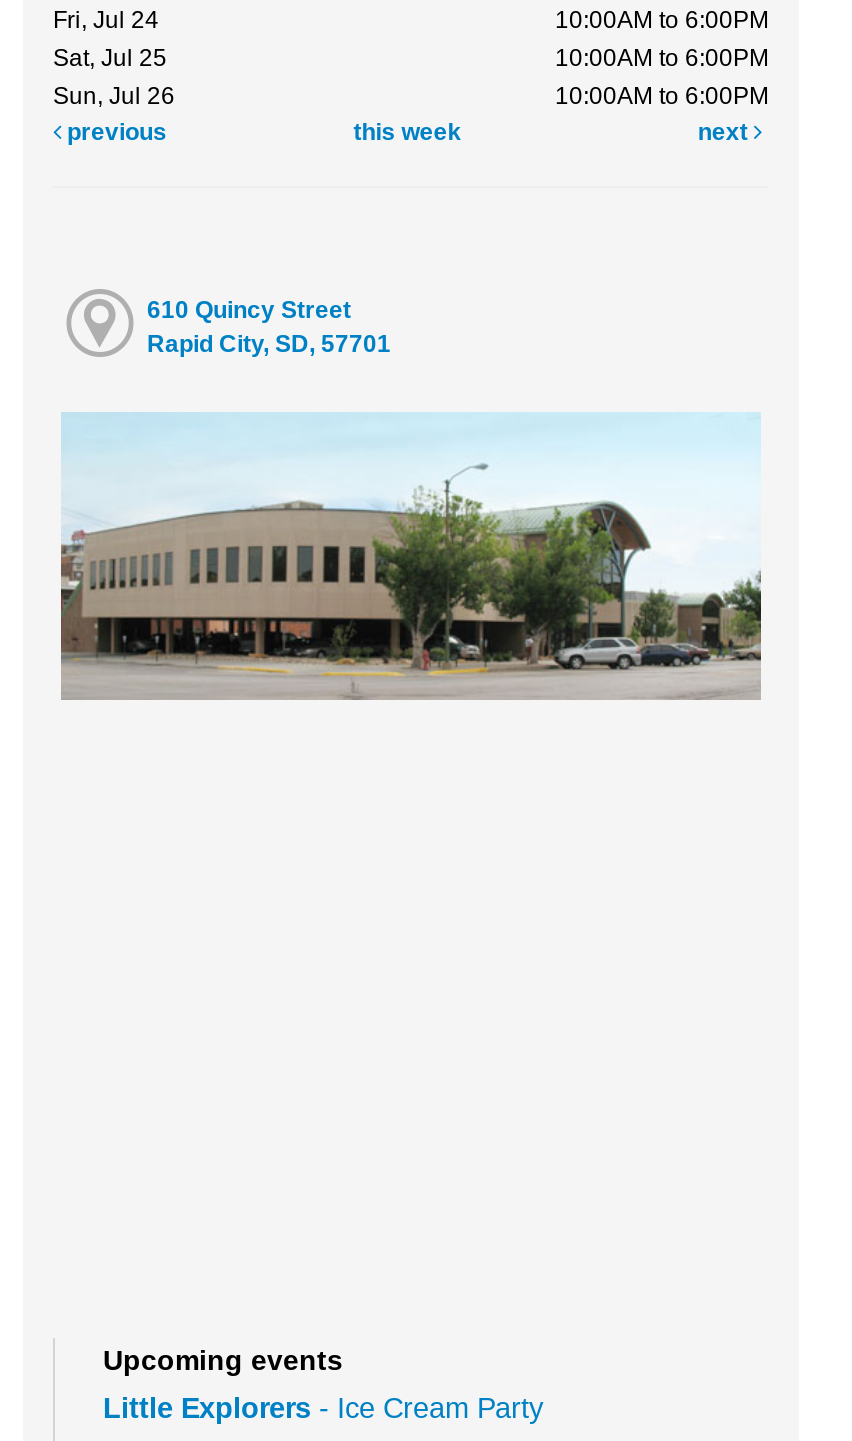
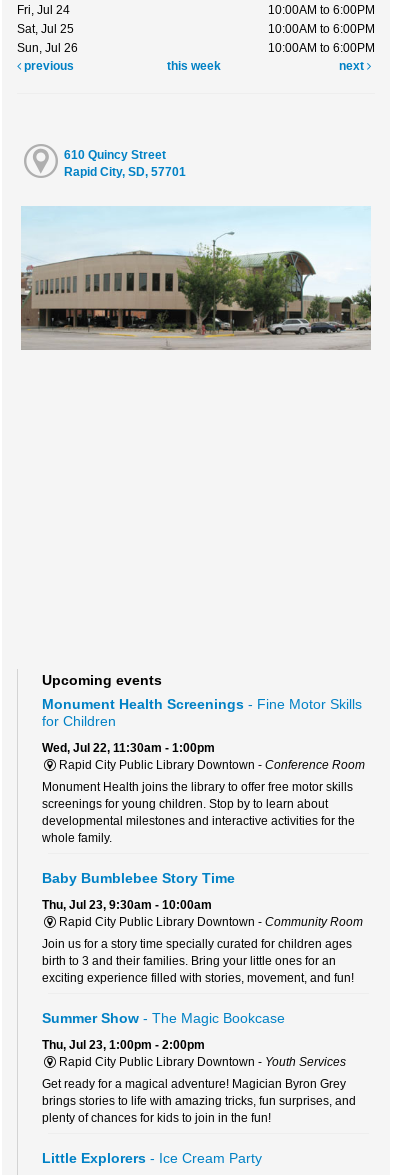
+ Monument Health Screenings - Fine Motor Skills
+ for Children
+ Wed, Jul 22, 11:30am - 1:00pm
+ Rapid City Public Library Downtown - Conference Room
+ Monument Health joins the library to offer free motor skills
+ screenings for young children. Stop by to learn about
+ developmental milestones and interactive activities for the
+ whole family.
+ Baby Bumblebee Story Time
+ Thu, Jul 23, 9:30am - 10:00am
+ Rapid City Public Library Downtown - Community Room
+ Join us for a story time specially curated for children ages
+ birth to 3 and their families. Bring your little ones for an
+ exciting experience filled with stories, movement, and fun!
+ Summer Show - The Magic Bookcase
+ Thu, Jul 23, 1:00pm - 2:00pm
+ Rapid City Public Library Downtown - Youth Services
+ Get ready for a magical adventure! Magician Byron Grey
+ brings stories to life with amazing tricks, fun surprises, and
+ plenty of chances for kids to join in the fun!
